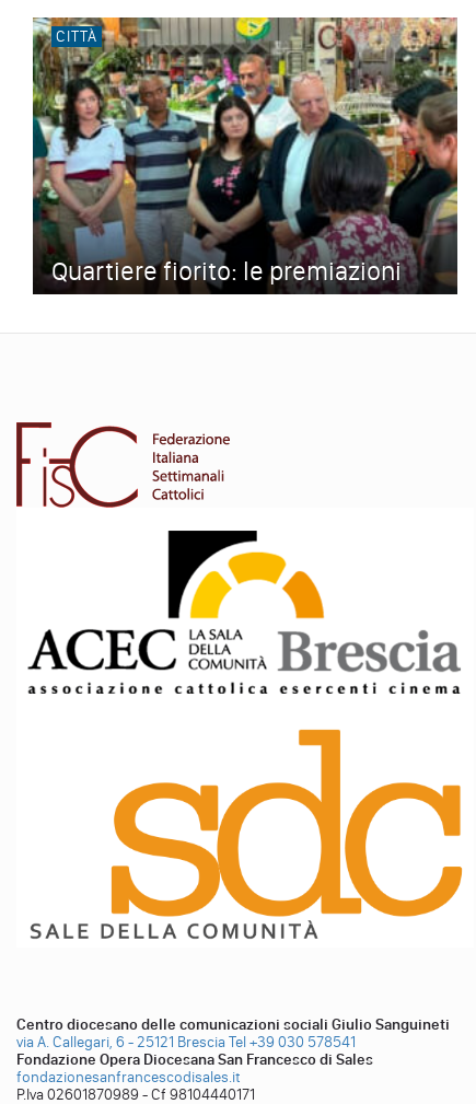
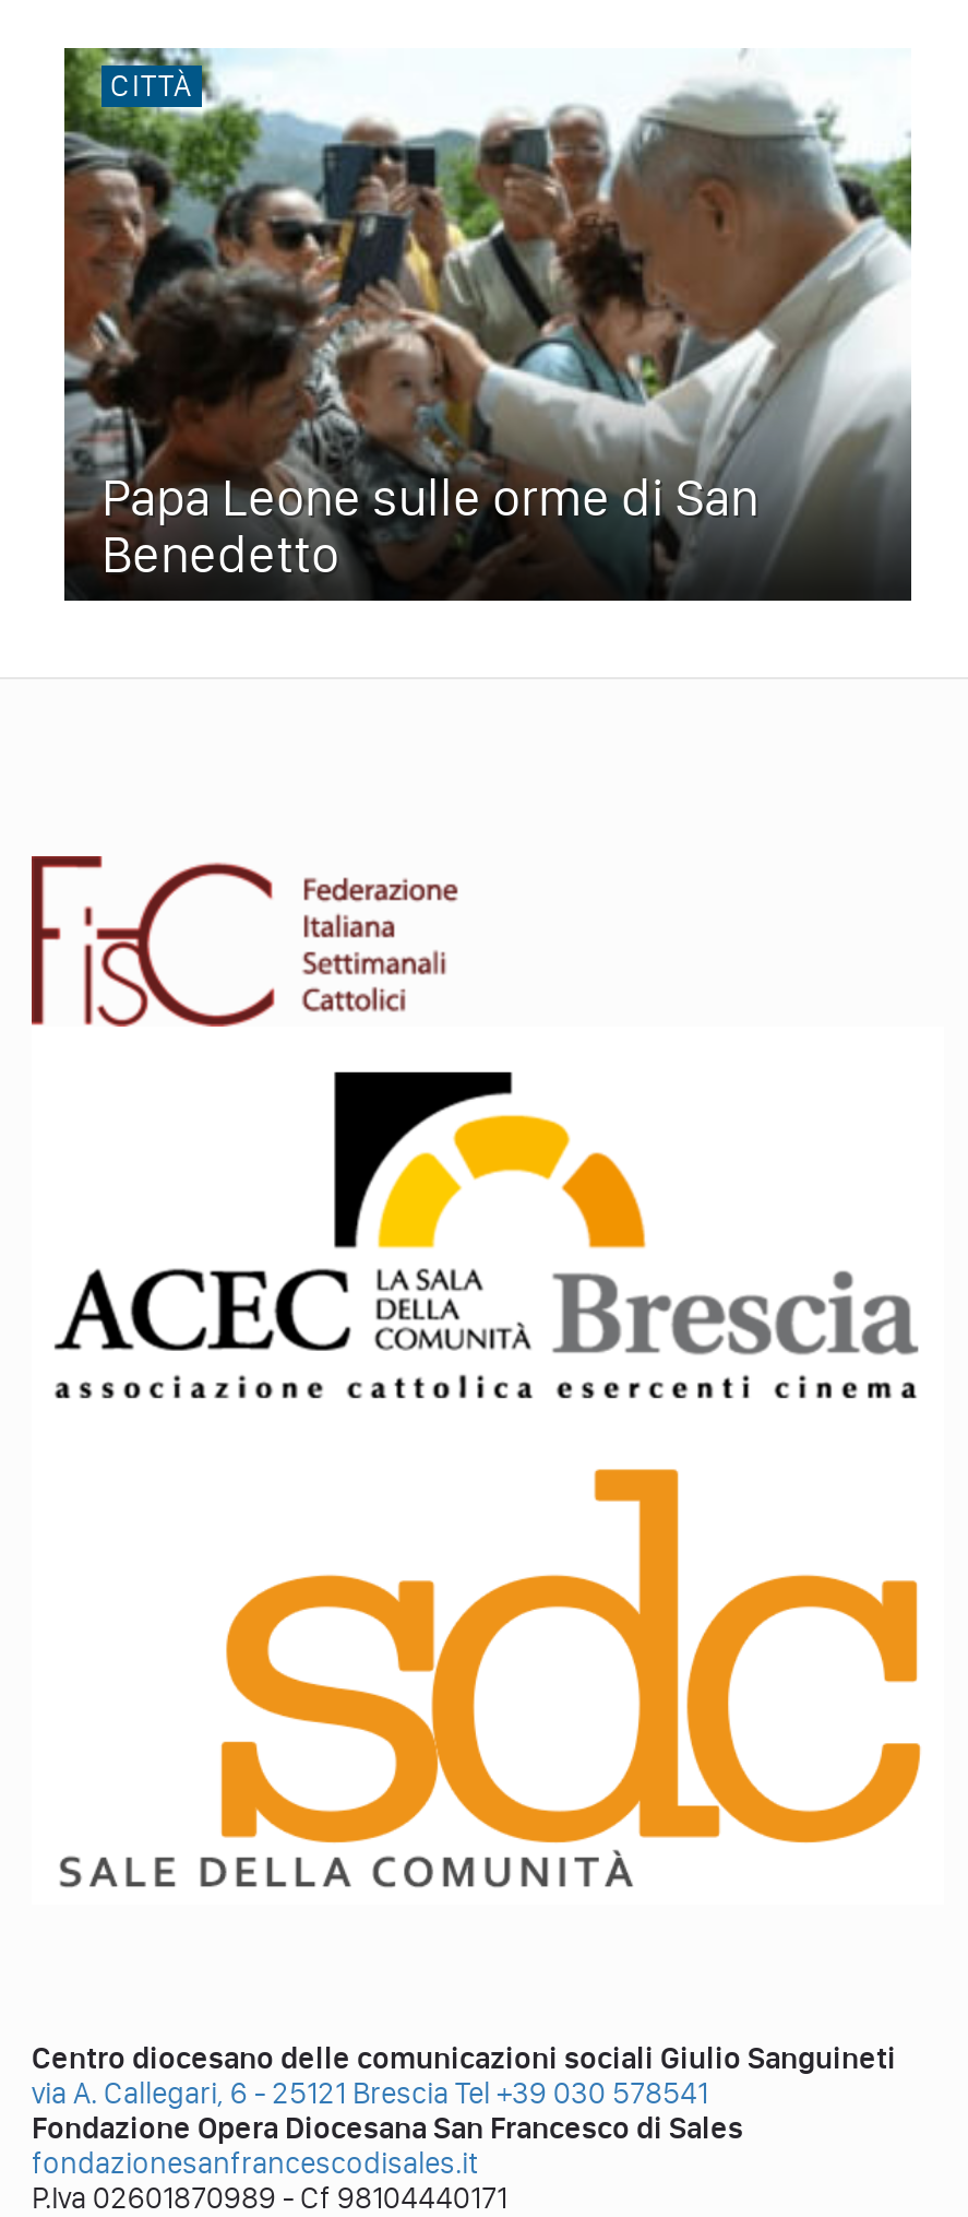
- [image]
- Quartiere fiorito: le premiazioni
+ [image]
+ Papa Leone sulle orme di San
+ Benedetto
